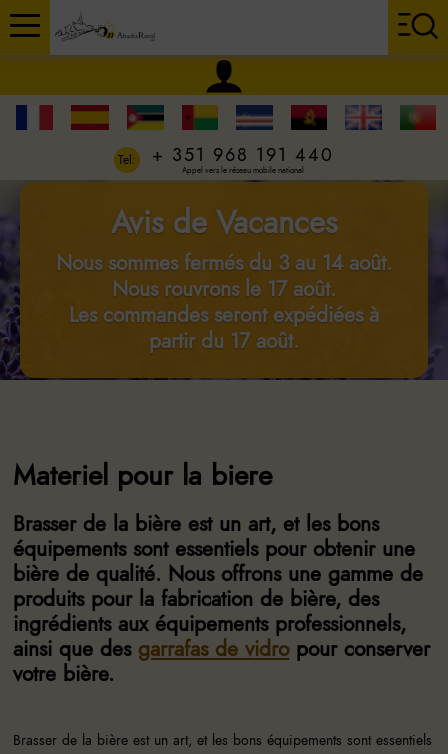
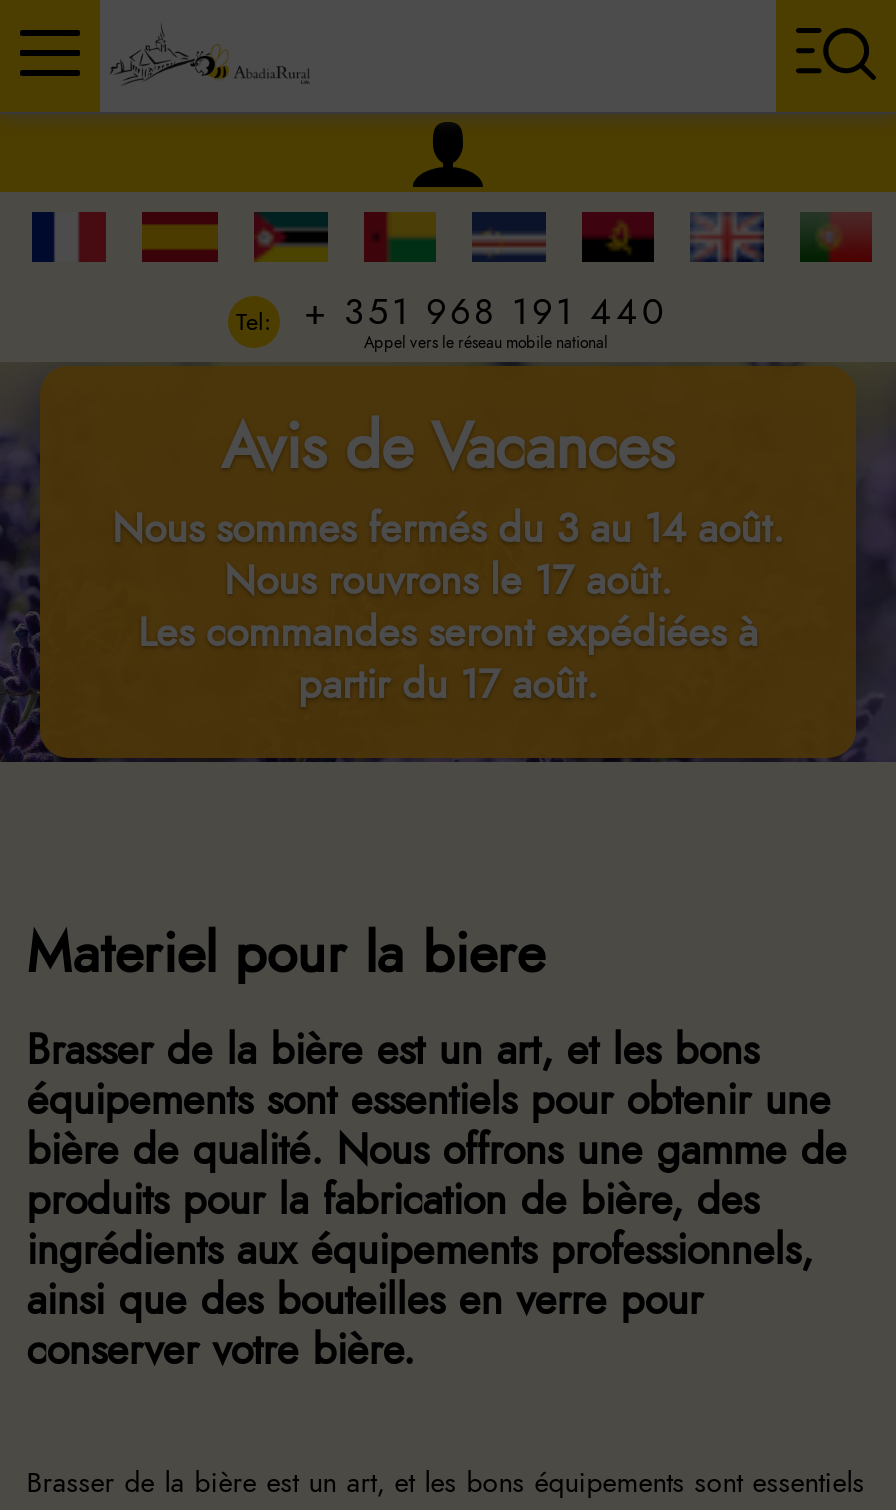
- ainsi que des garrafas de vidro pour conserver
- votre bière.
+ ainsi que des bouteilles en verre pour
+ conserver votre bière.
